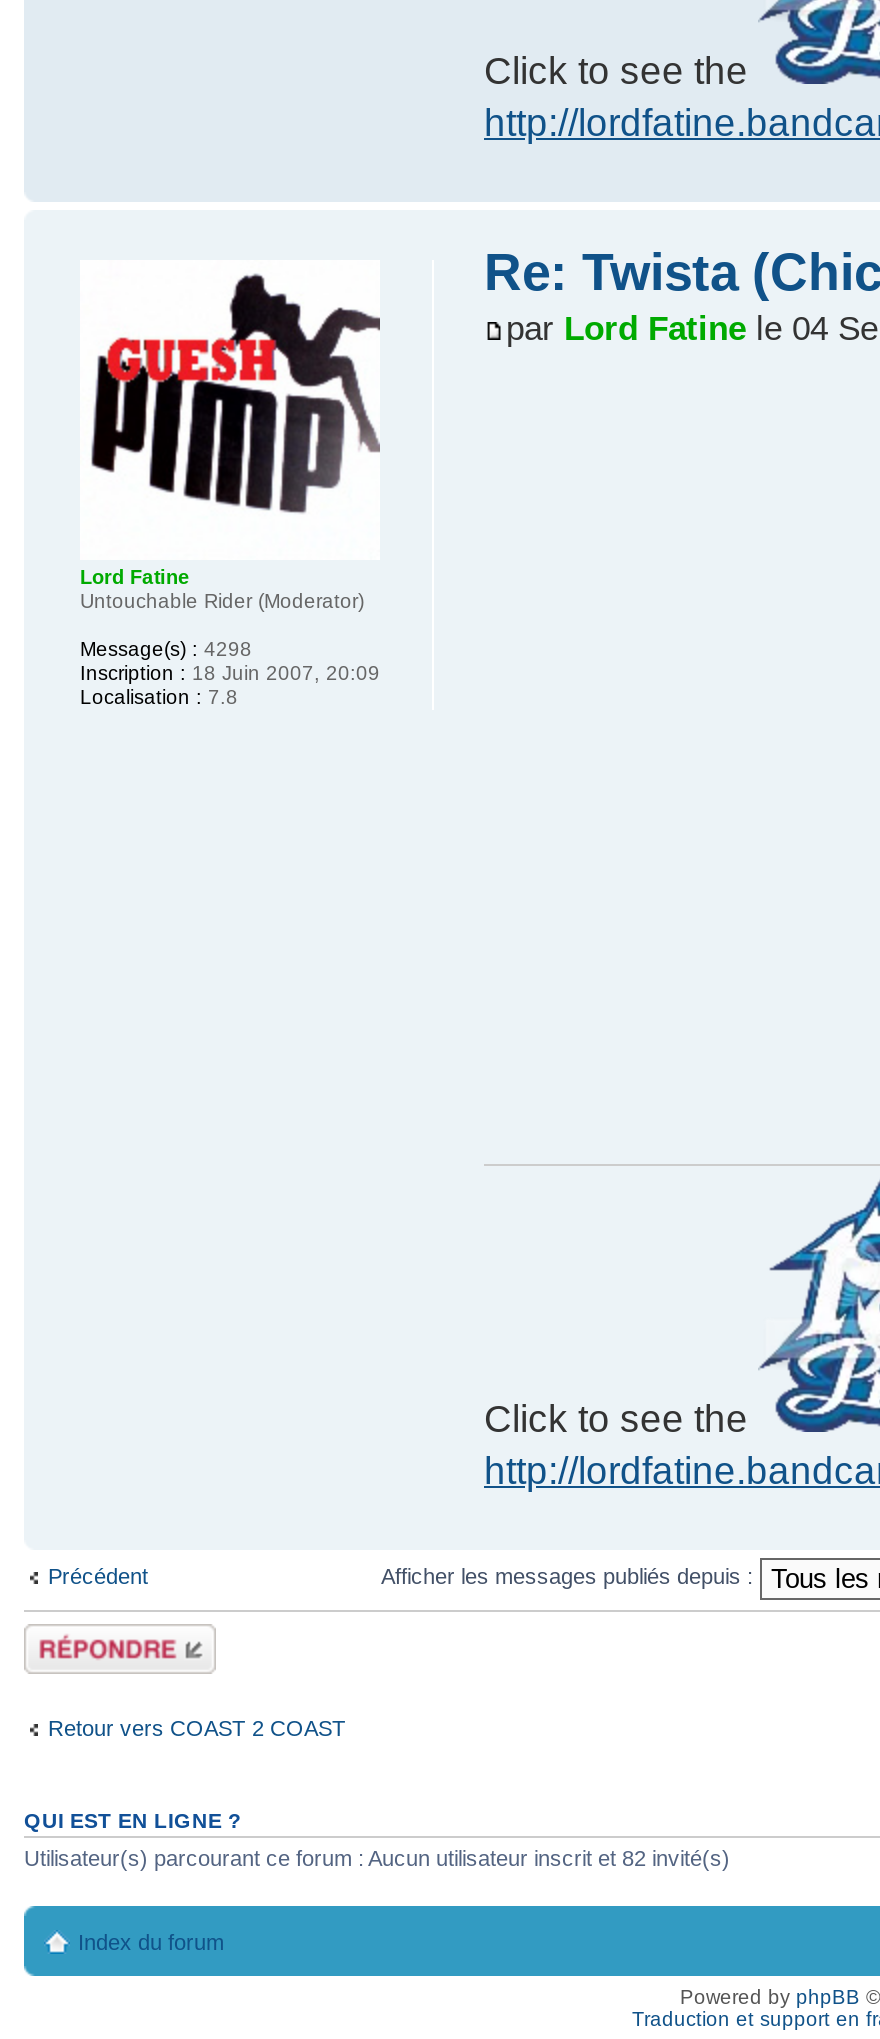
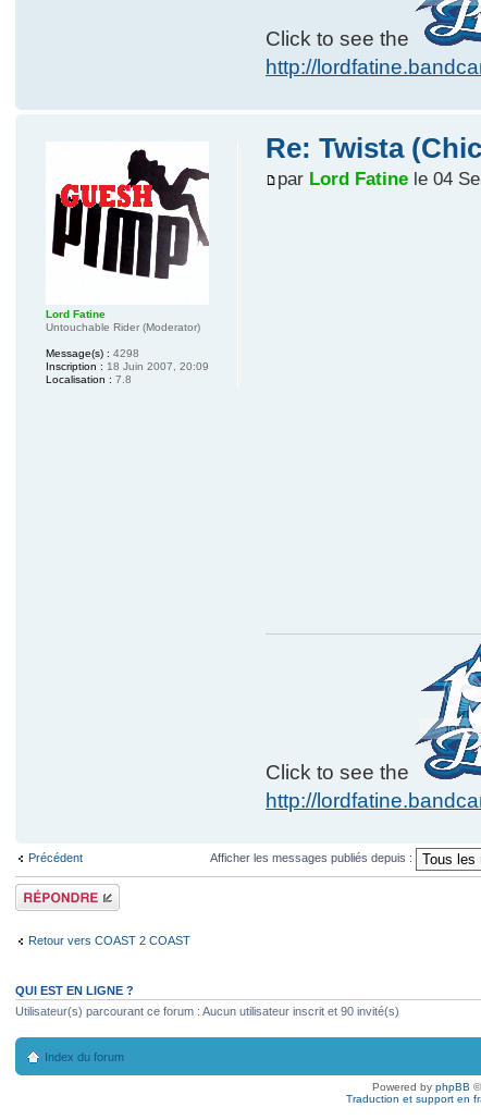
- Utilisateur(s) parcourant ce forum : Aucun utilisateur inscrit et 82 invité(s)
+ Utilisateur(s) parcourant ce forum : Aucun utilisateur inscrit et 90 invité(s)
